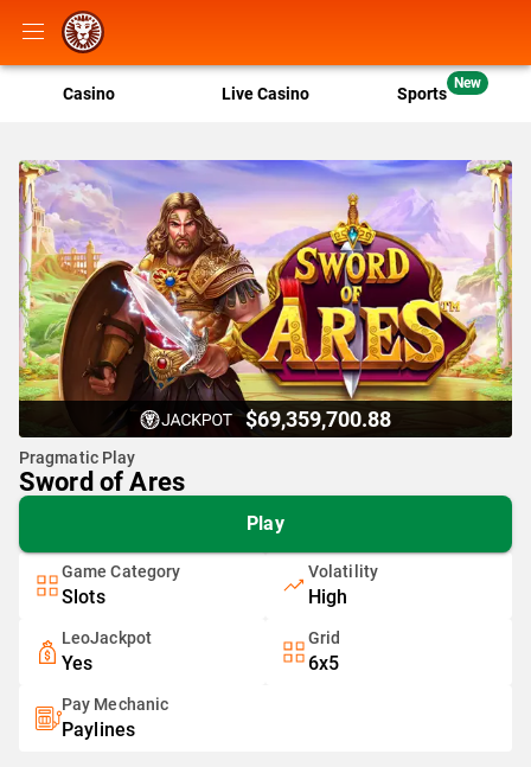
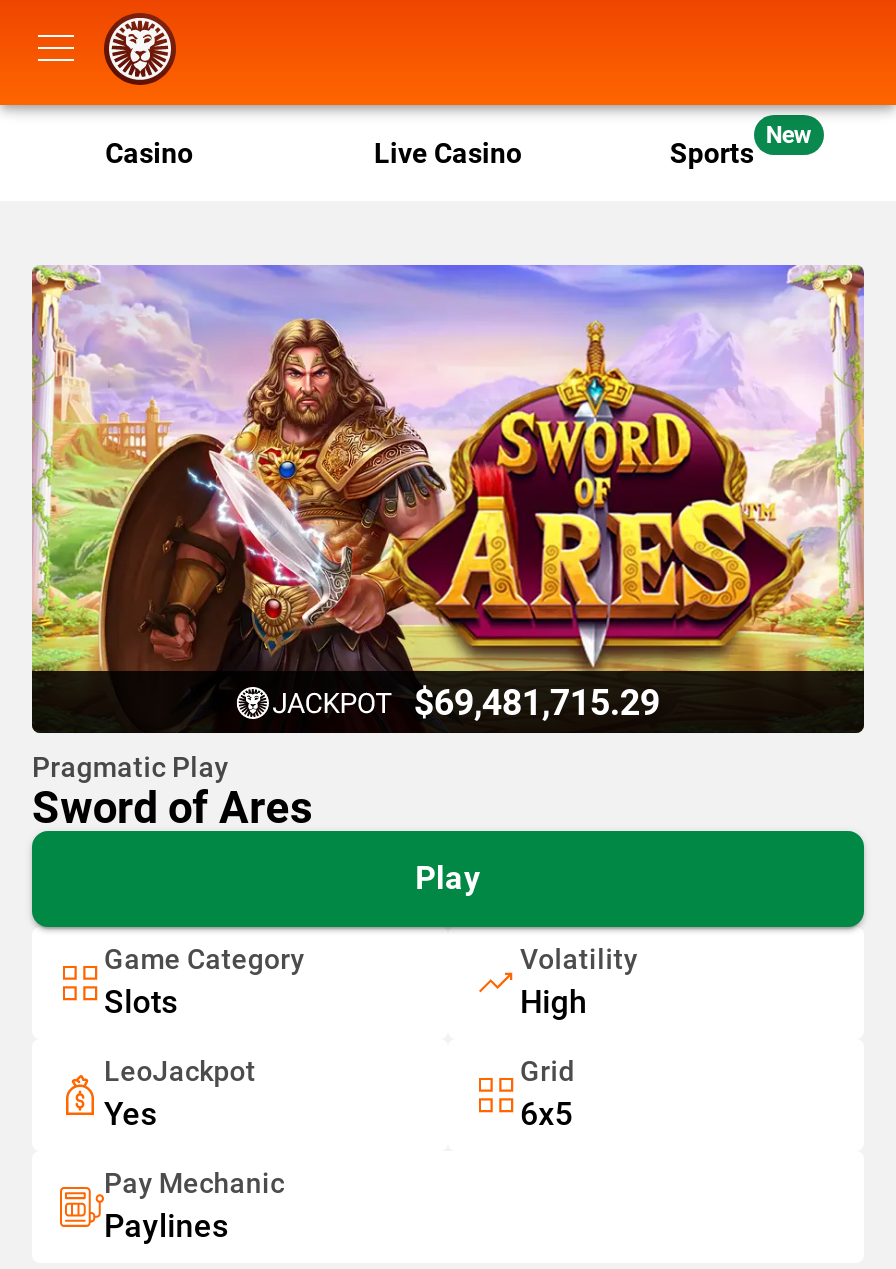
- $69,359,700.88
+ $69,481,715.29
